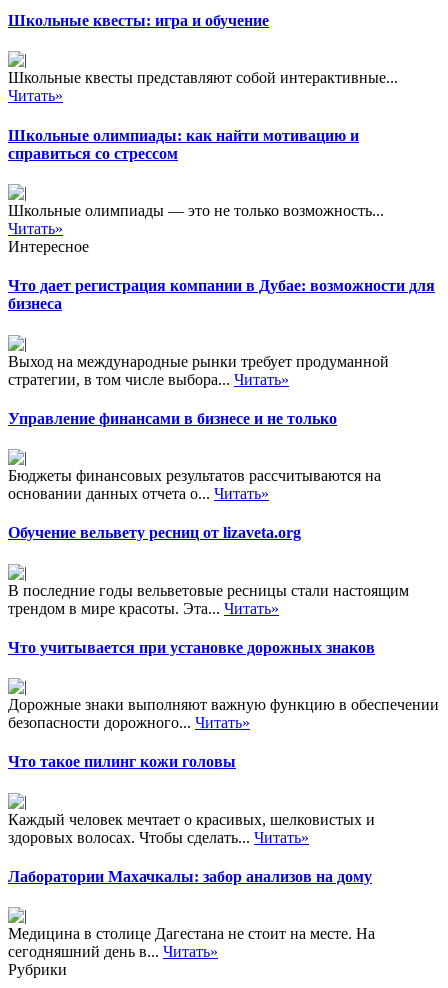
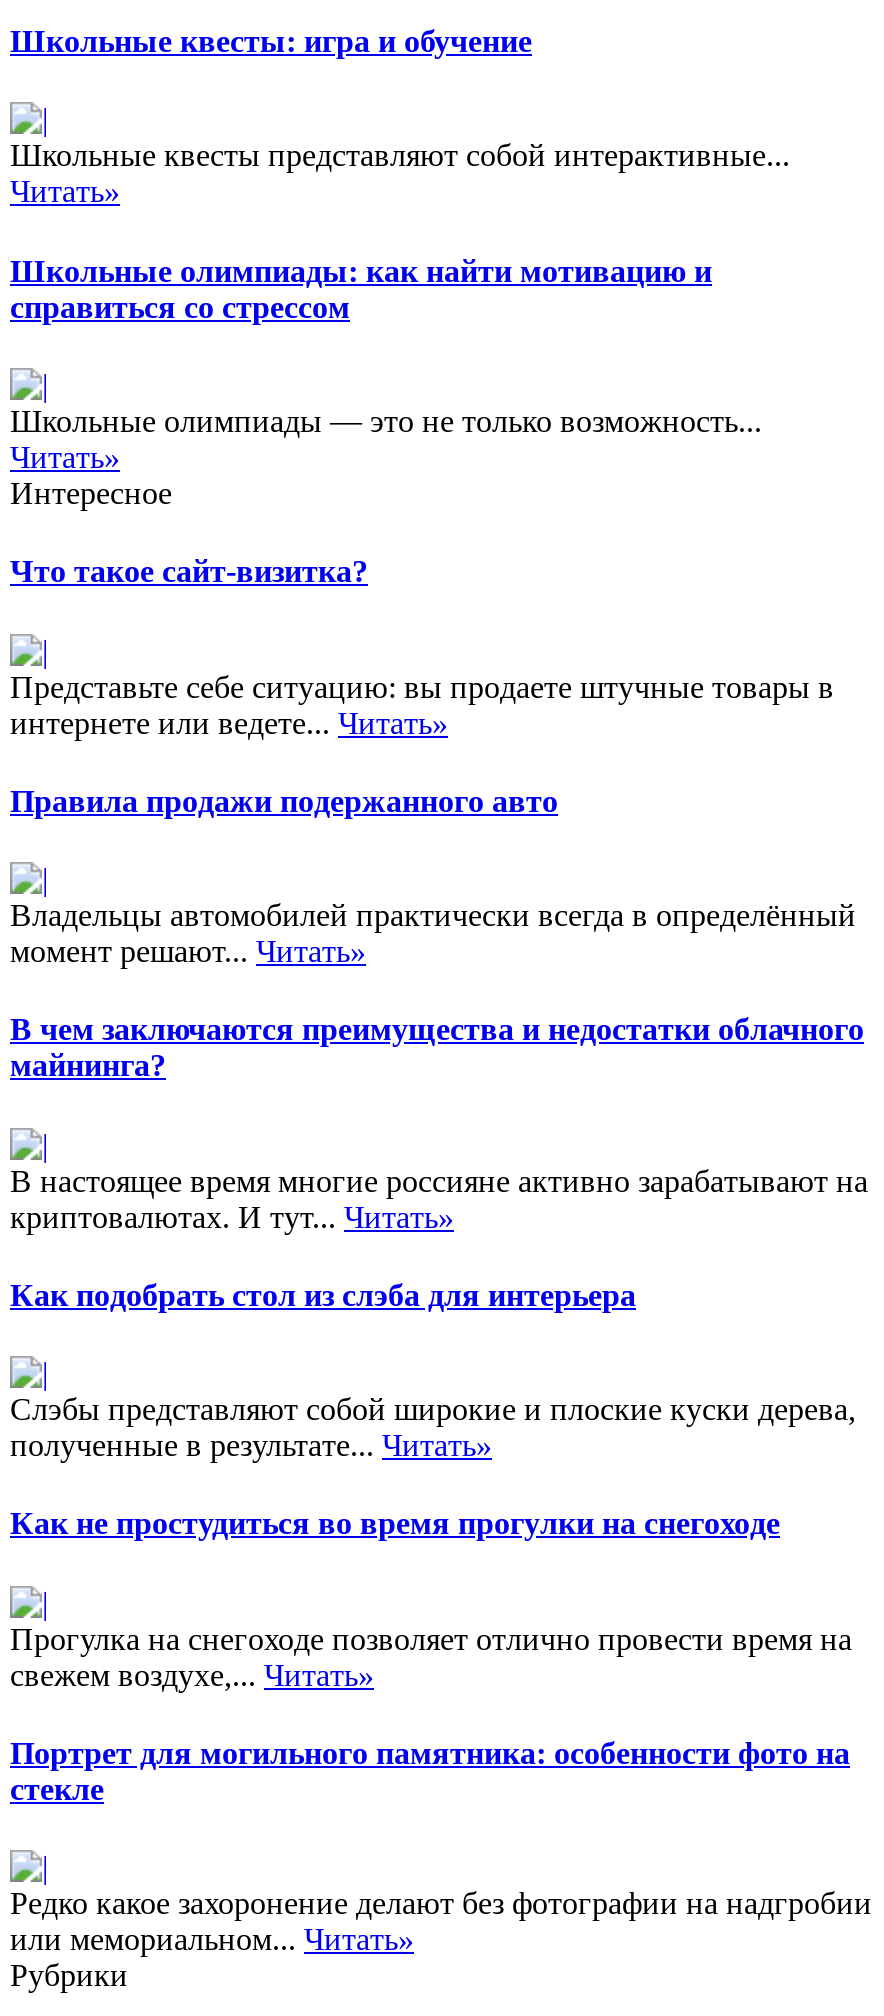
- Что дает регистрация компании в Дубае: возможности для
- бизнеса
+ Что такое сайт-визитка?

- Выход на международные рынки требует продуманной
- стратегии, в том числе выбора... Читать»
+ Представьте себе ситуацию: вы продаете штучные товары в
+ интернете или ведете... Читать»

- Управление финансами в бизнесе и не только
+ Правила продажи подержанного авто

- Бюджеты финансовых результатов рассчитываются на
- основании данных отчета о... Читать»
+ Владельцы автомобилей практически всегда в определённый
+ момент решают... Читать»

- Обучение вельвету ресниц от lizaveta.org
+ В чем заключаются преимущества и недостатки облачного
+ майнинга?

- В последние годы вельветовые ресницы стали настоящим
- трендом в мире красоты. Эта... Читать»
+ В настоящее время многие россияне активно зарабатывают на
+ криптовалютах. И тут... Читать»

- Что учитывается при установке дорожных знаков
+ Как подобрать стол из слэба для интерьера

- Дорожные знаки выполняют важную функцию в обеспечении
- безопасности дорожного... Читать»
+ Слэбы представляют собой широкие и плоские куски дерева,
+ полученные в результате... Читать»

- Что такое пилинг кожи головы
+ Как не простудиться во время прогулки на снегоходе

- Каждый человек мечтает о красивых, шелковистых и
- здоровых волосах. Чтобы сделать... Читать»
+ Прогулка на снегоходе позволяет отлично провести время на
+ свежем воздухе,... Читать»

- Лаборатории Махачкалы: забор анализов на дому
+ Портрет для могильного памятника: особенности фото на
+ стекле

- Медицина в столице Дагестана не стоит на месте. На
- сегодняшний день в... Читать»
+ Редко какое захоронение делают без фотографии на надгробии
+ или мемориальном... Читать»
